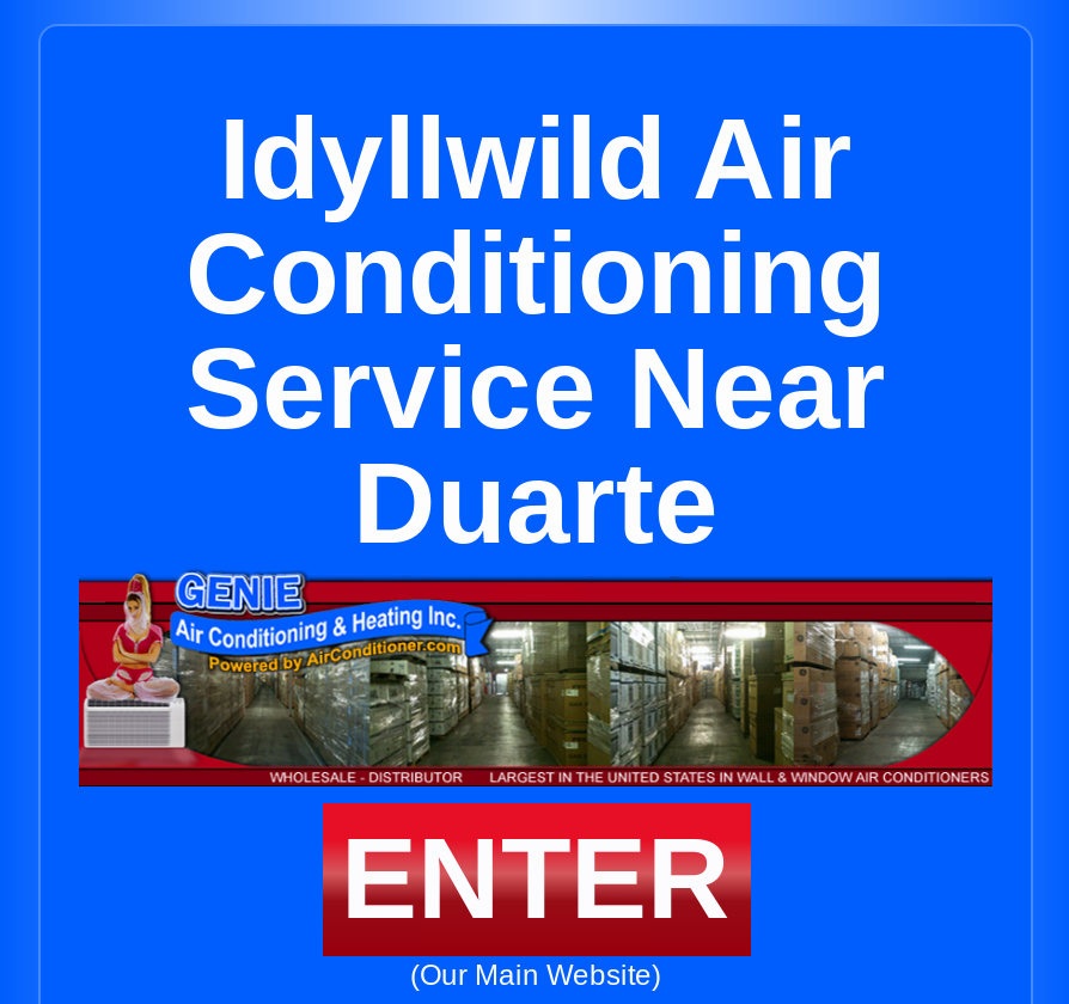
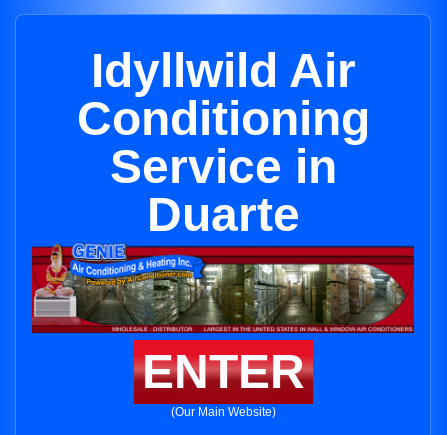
- Service Near
+ Service in
